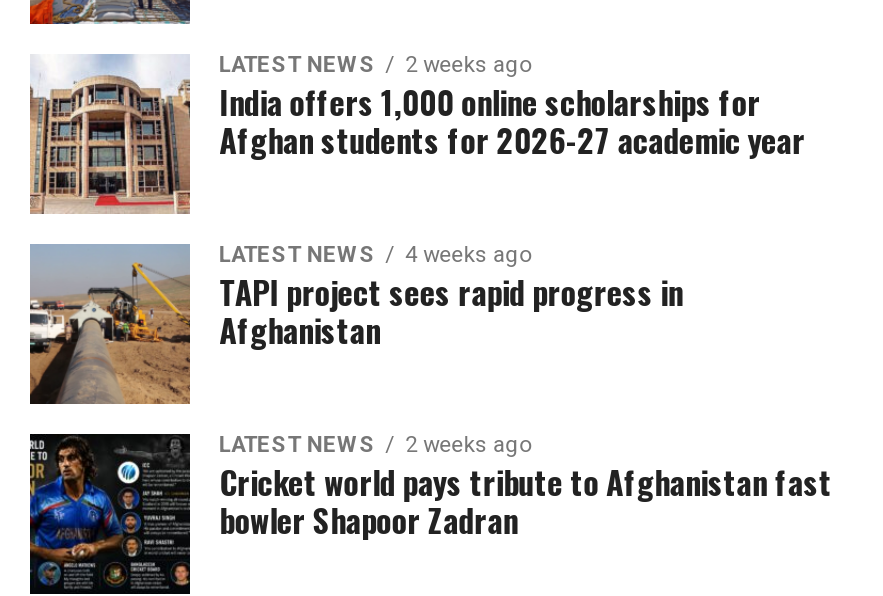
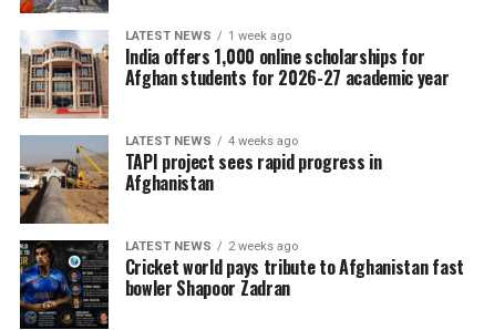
- LATEST NEWS 2 weeks ago
+ LATEST NEWS 1 week ago
